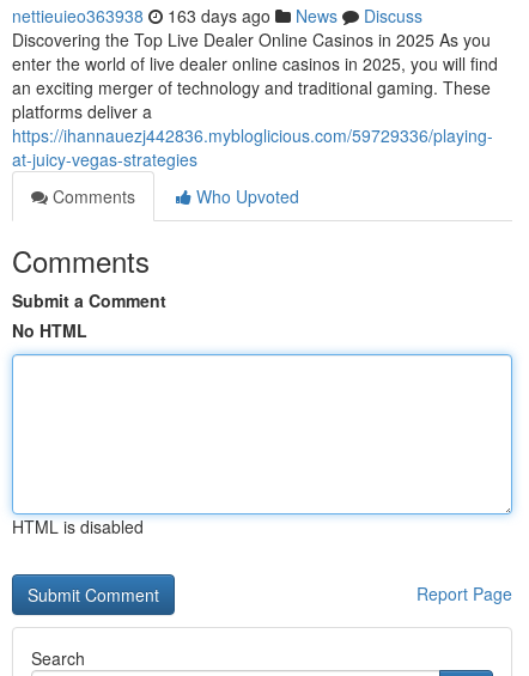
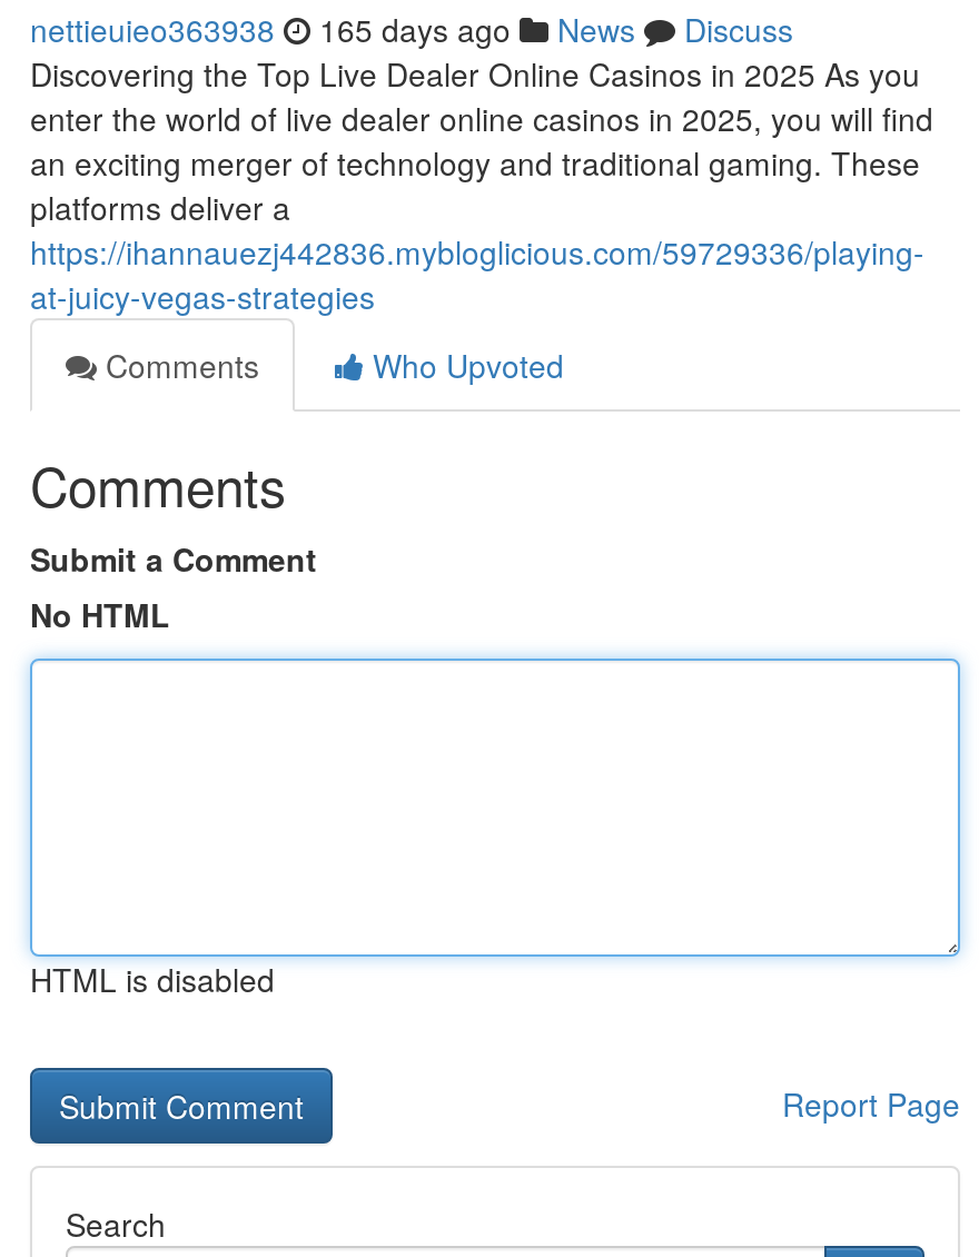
- nettieuieo363938 163 days ago News Discuss
+ nettieuieo363938 165 days ago News Discuss
